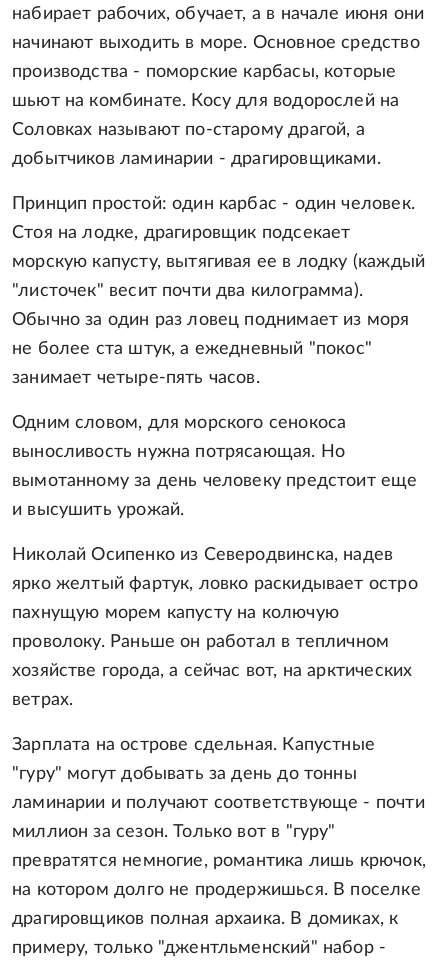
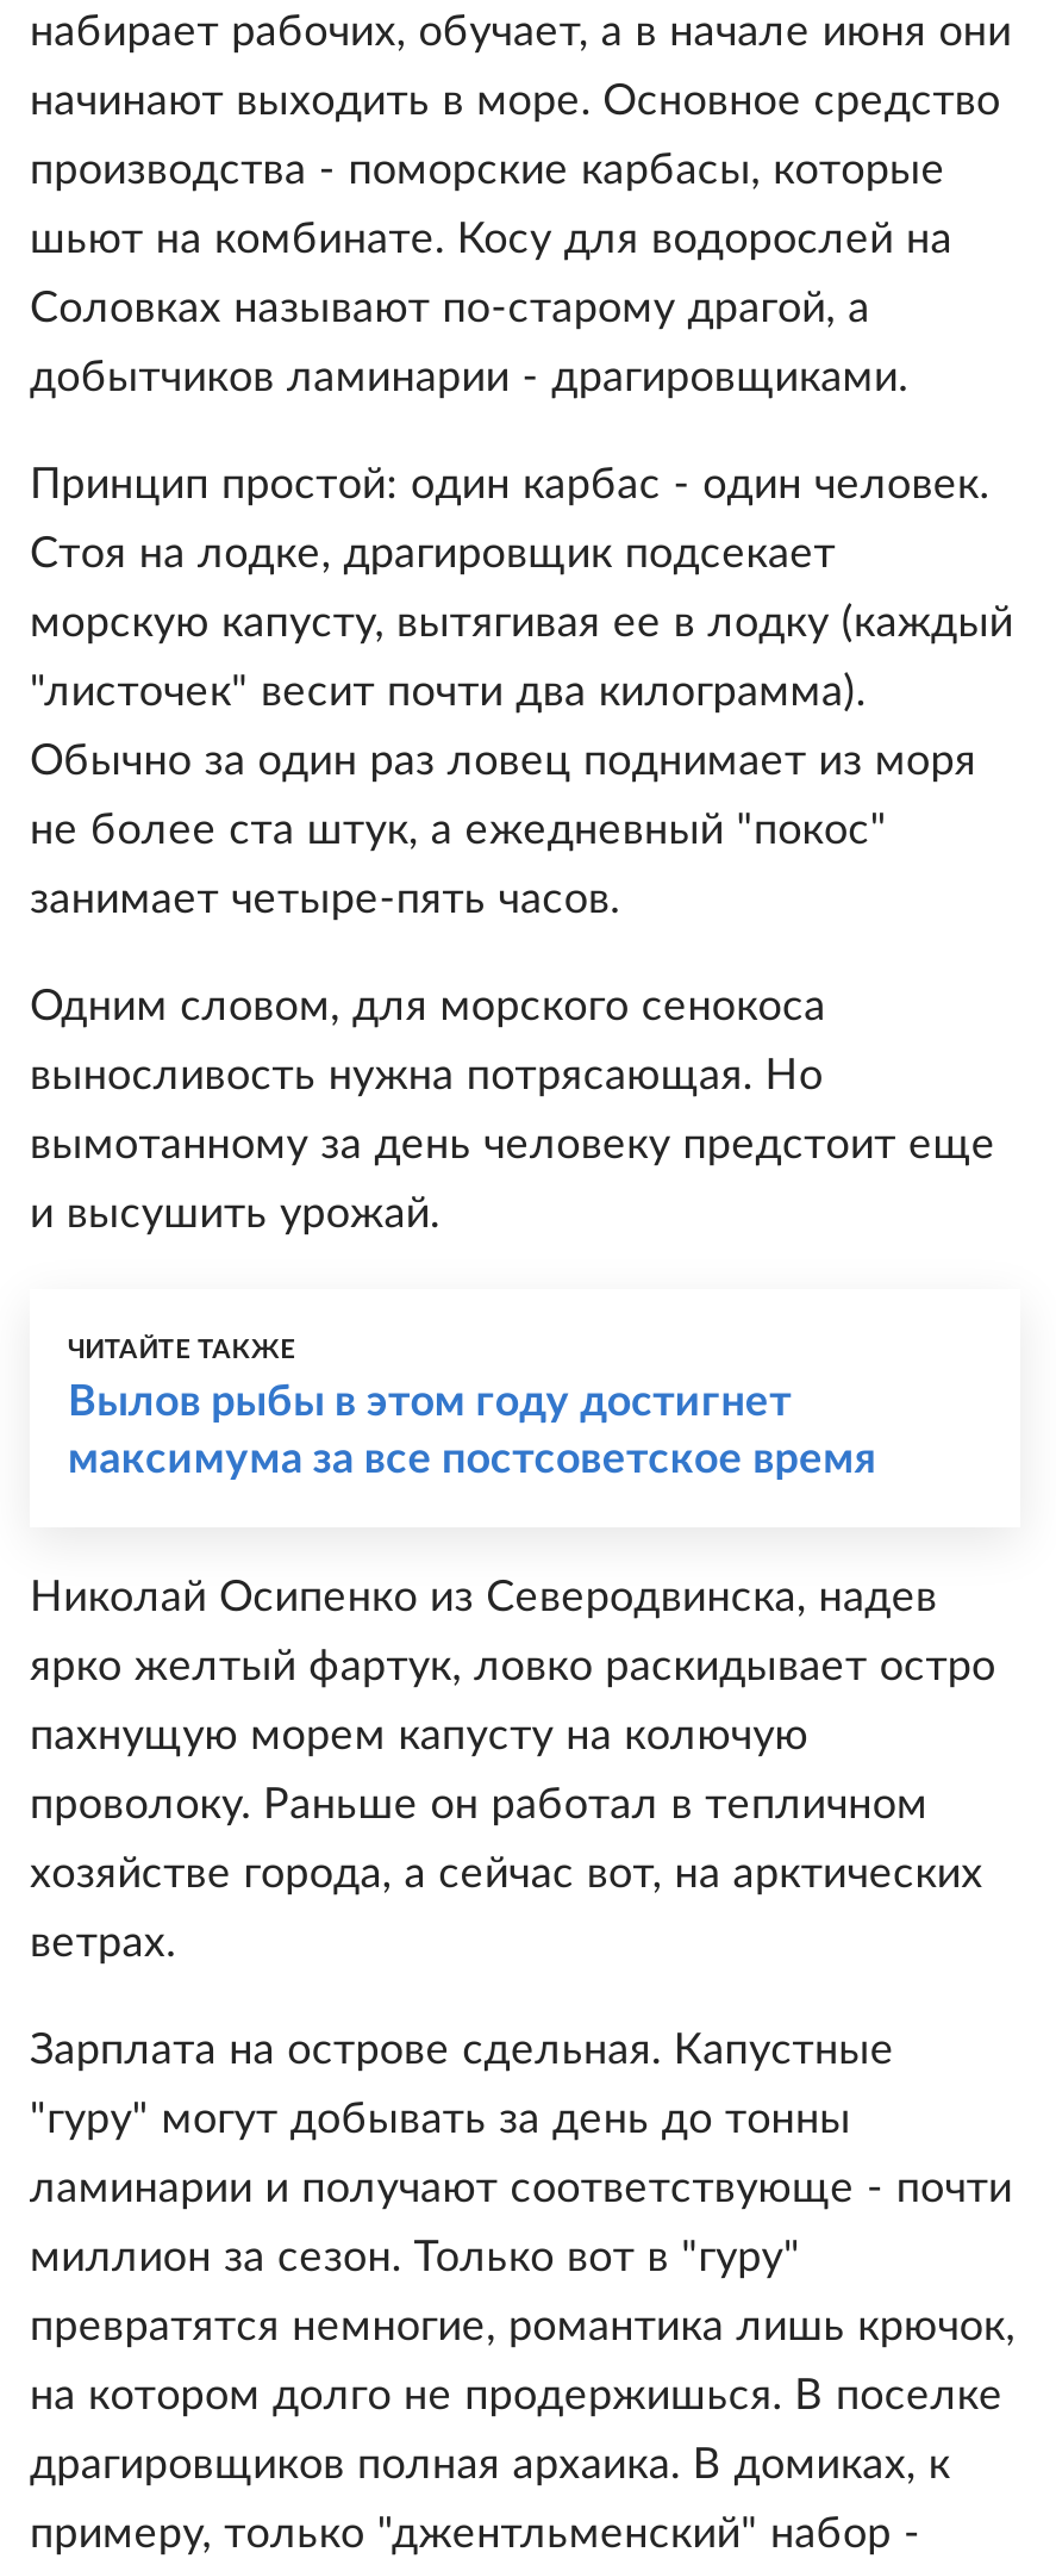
+ ЧИТАЙТЕ ТАКЖЕ
+ Вылов рыбы в этом году достигнет
+ максимума за все постсоветское время
